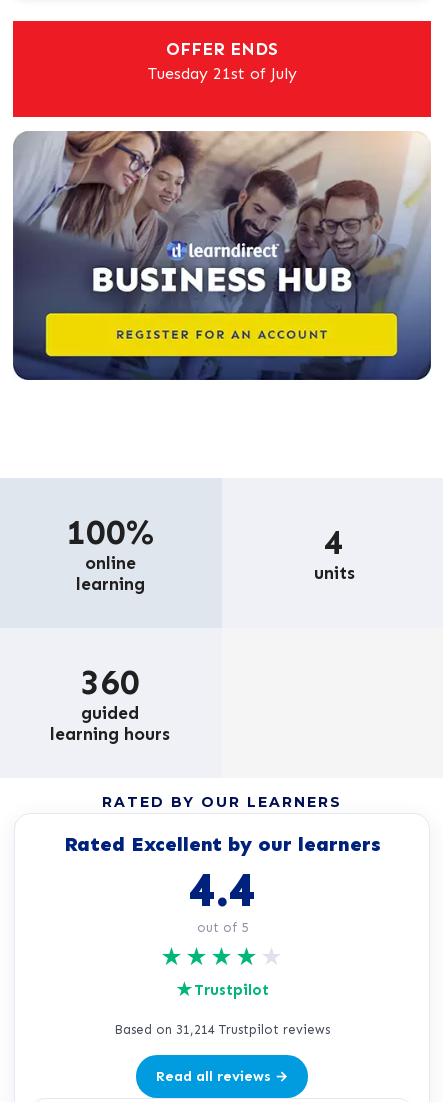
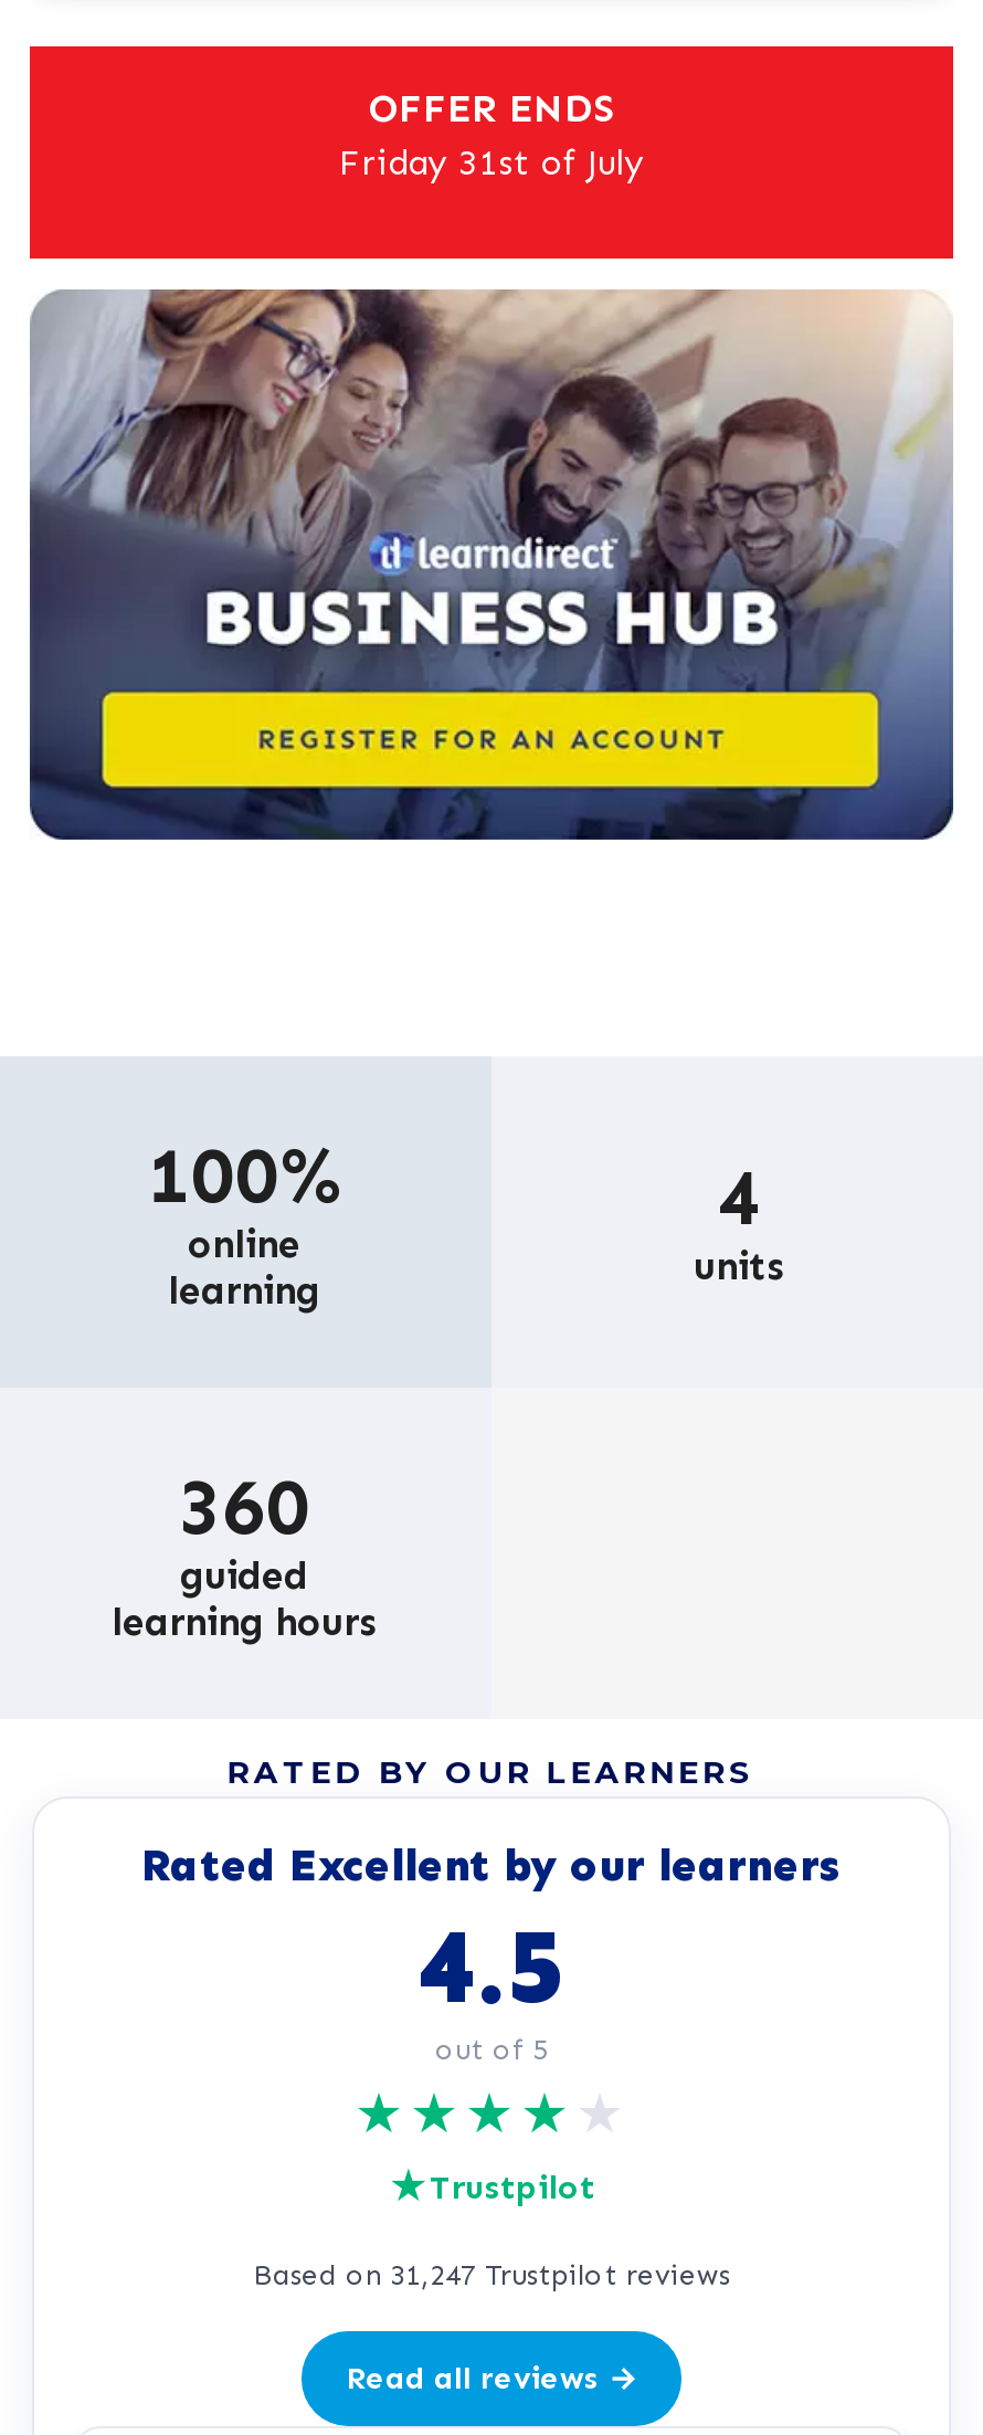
- Tuesday 21st of July
+ Friday 31st of July

- 4.4
+ 4.5

- Based on 31,214 Trustpilot reviews
+ Based on 31,247 Trustpilot reviews
